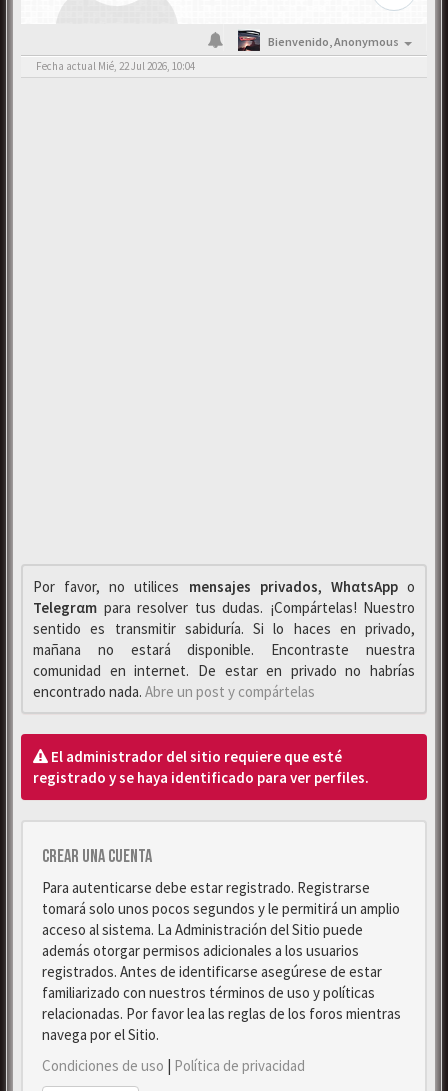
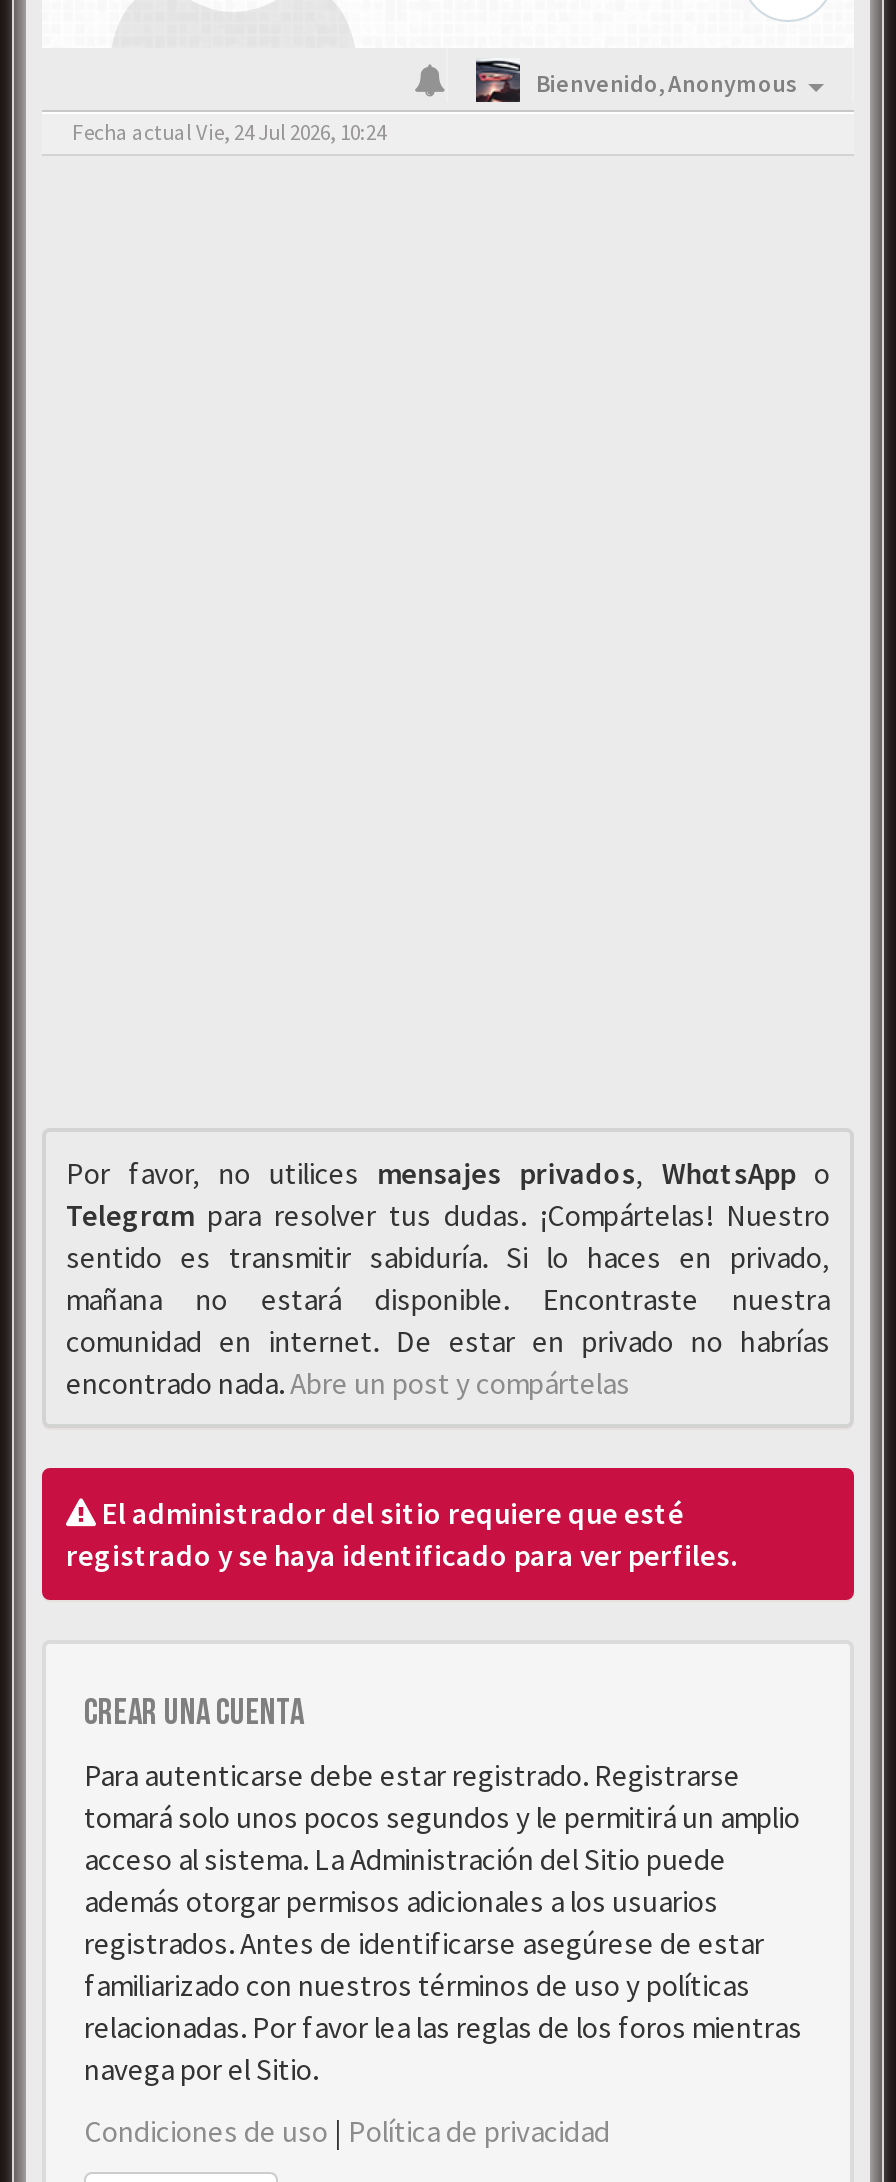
- Fecha actual Mié, 22 Jul 2026, 10:04
+ Fecha actual Vie, 24 Jul 2026, 10:24
